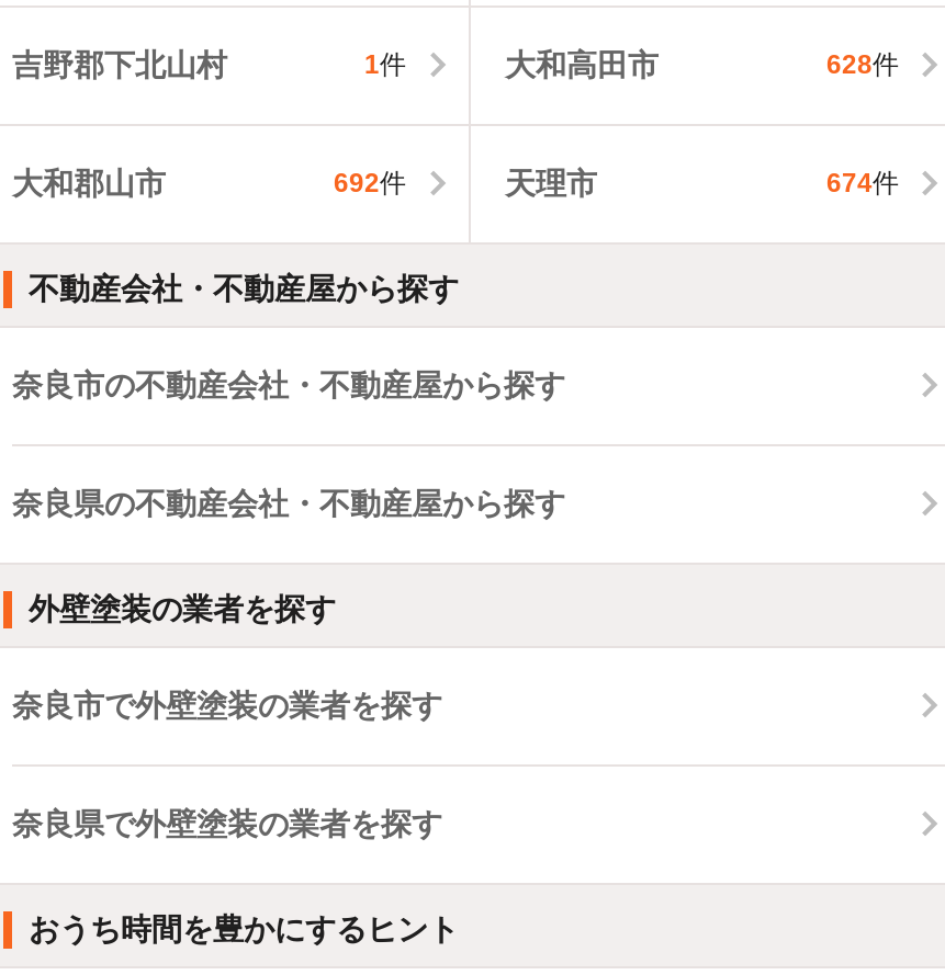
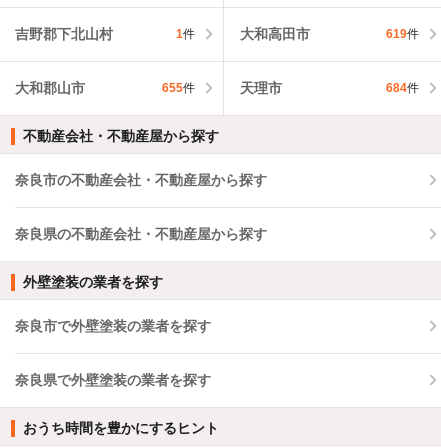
- 628件
+ 619件

- 692件
+ 655件

- 674件
+ 684件
